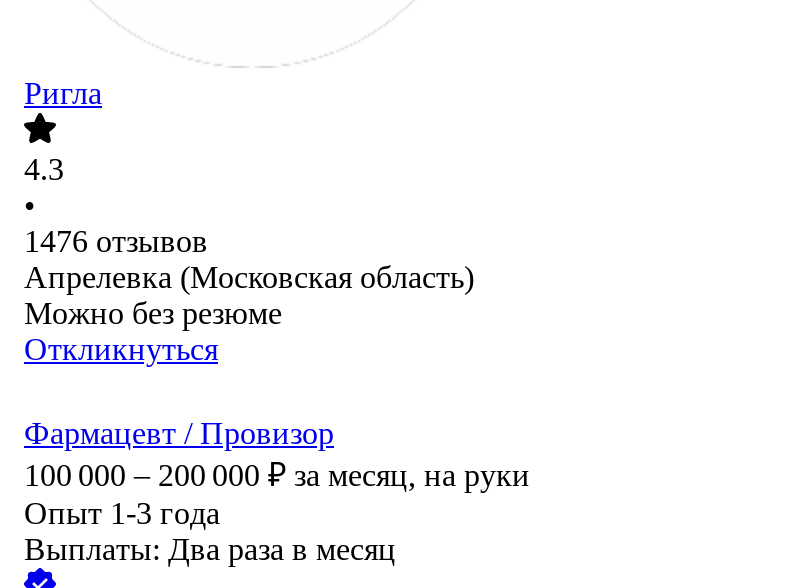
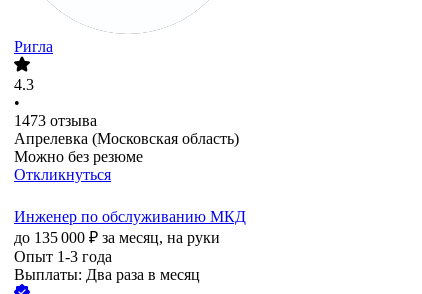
- 1476 отзывов
+ 1473 отзыва

- Фармацевт / Провизор
- 100 000 – 200 000 ₽ за месяц, на руки
+ Инженер по обслуживанию МКД
+ до 135 000 ₽ за месяц, на руки
